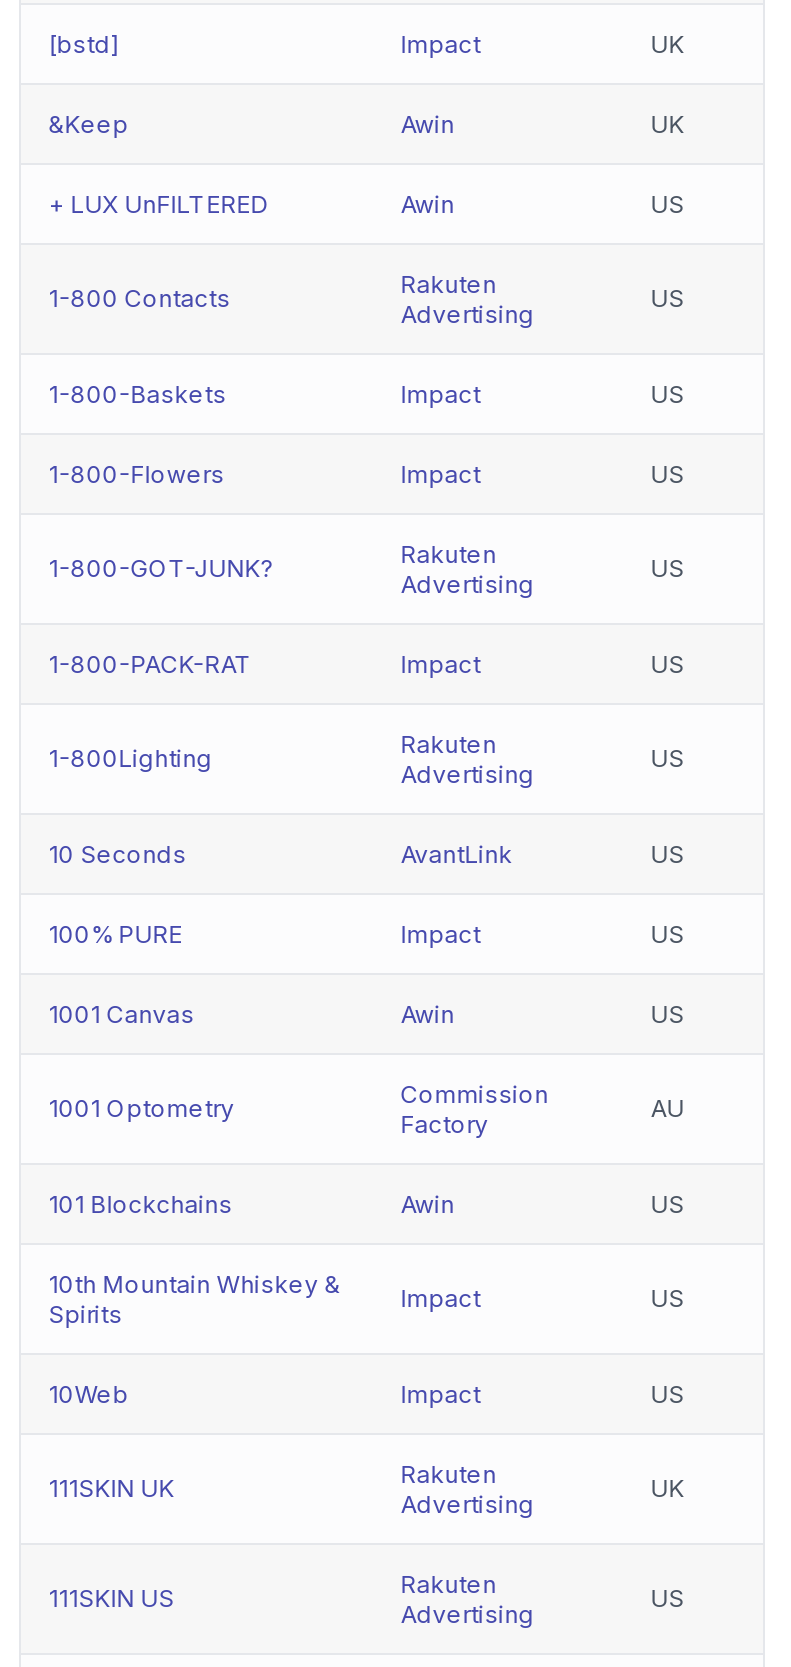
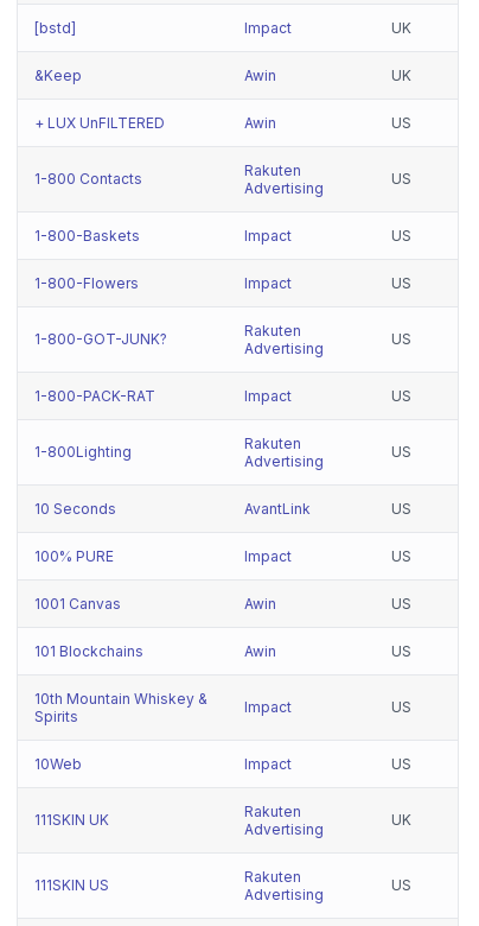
- 1001 Optometry
- Commission
- Factory

- AU
